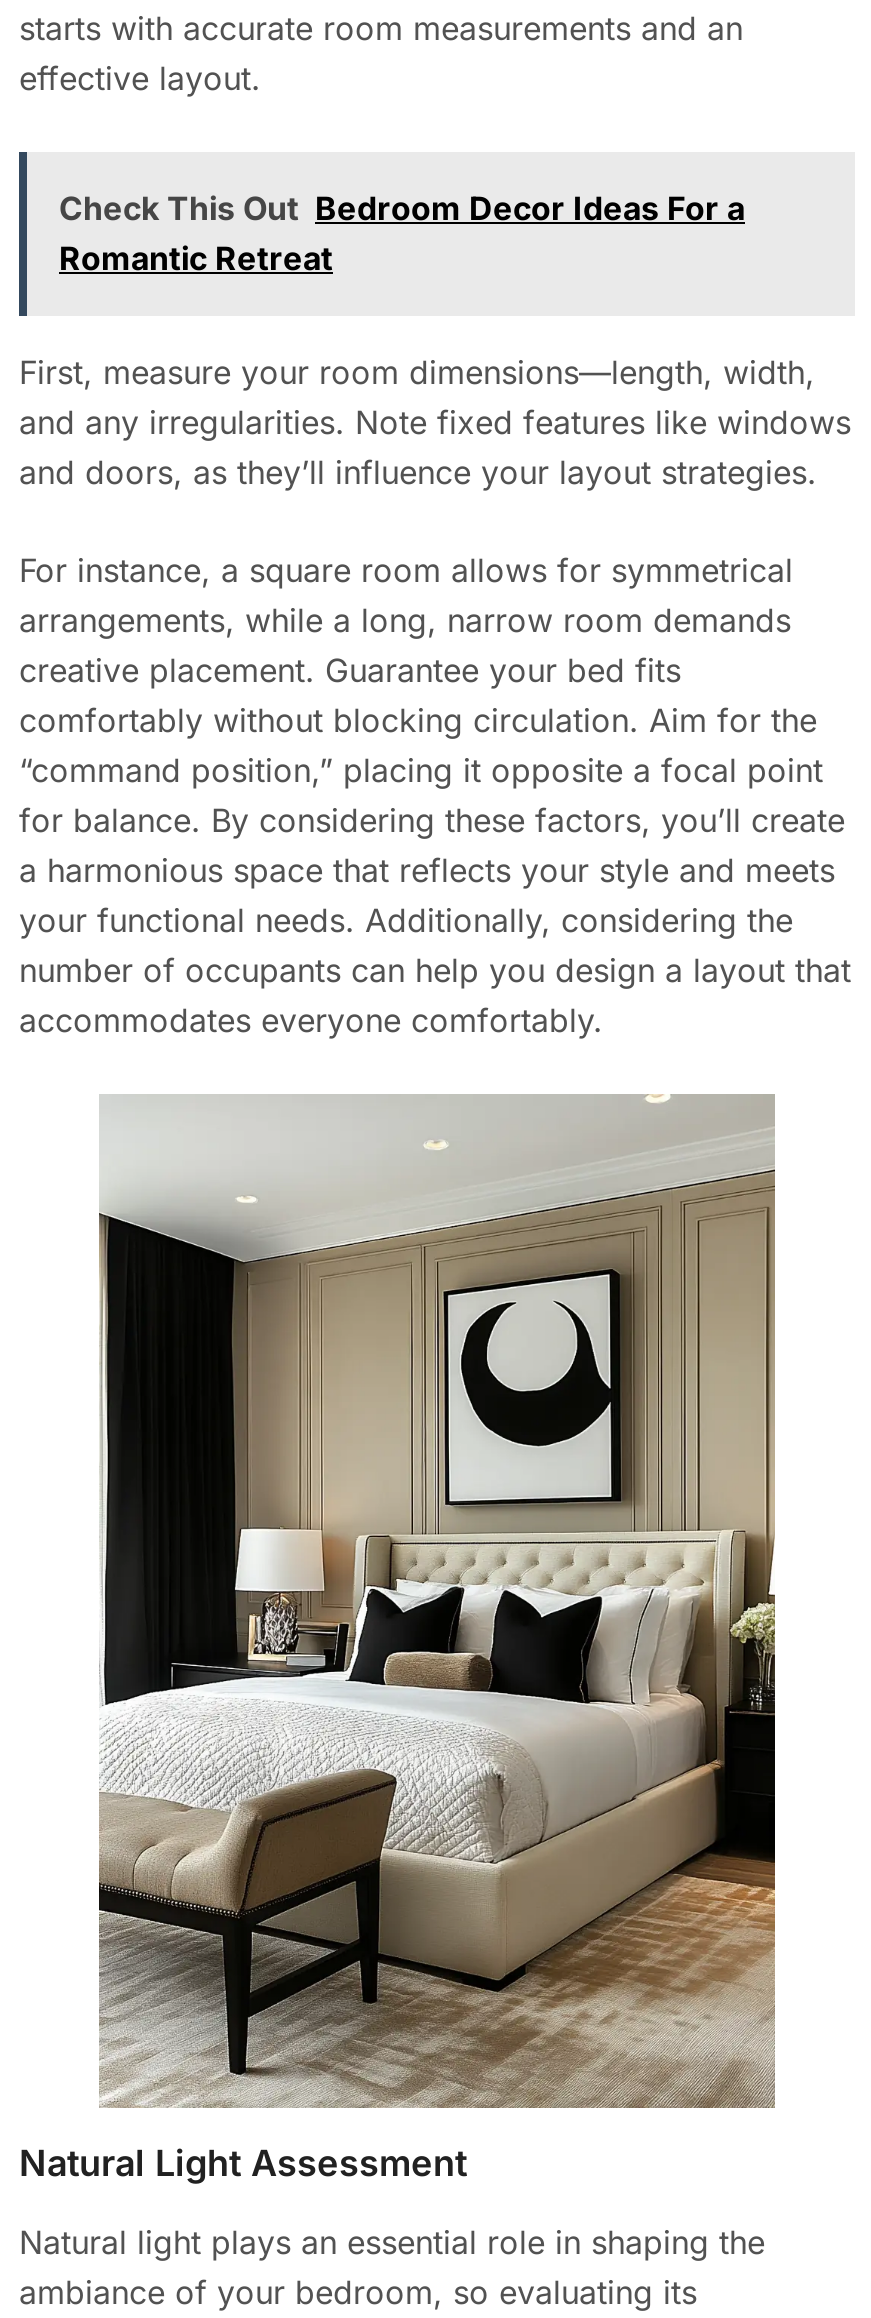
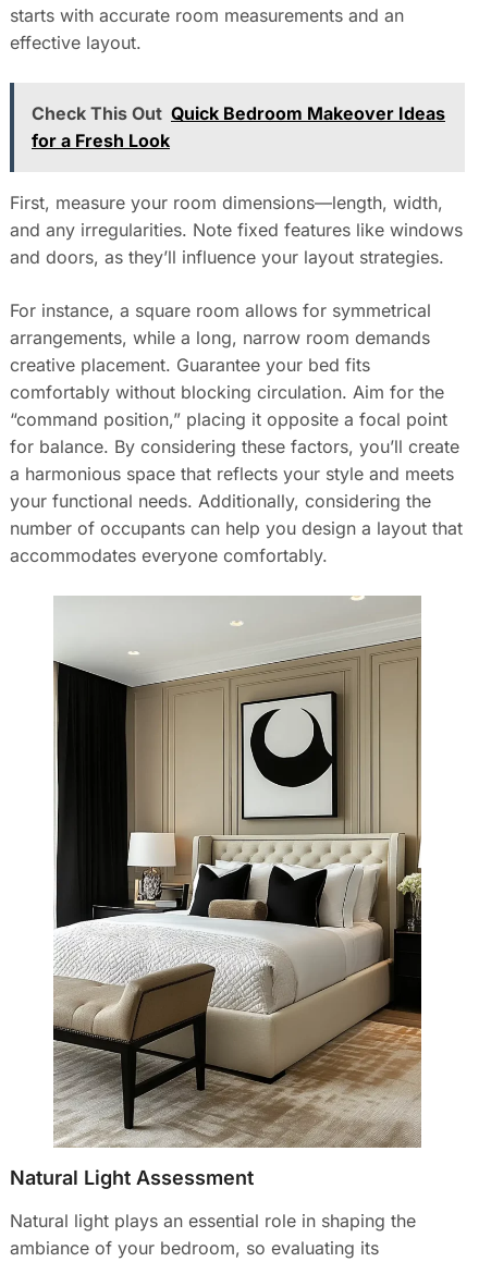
- Check This Out Bedroom Decor Ideas For a
- Romantic Retreat
+ Check This Out Quick Bedroom Makeover Ideas
+ for a Fresh Look
